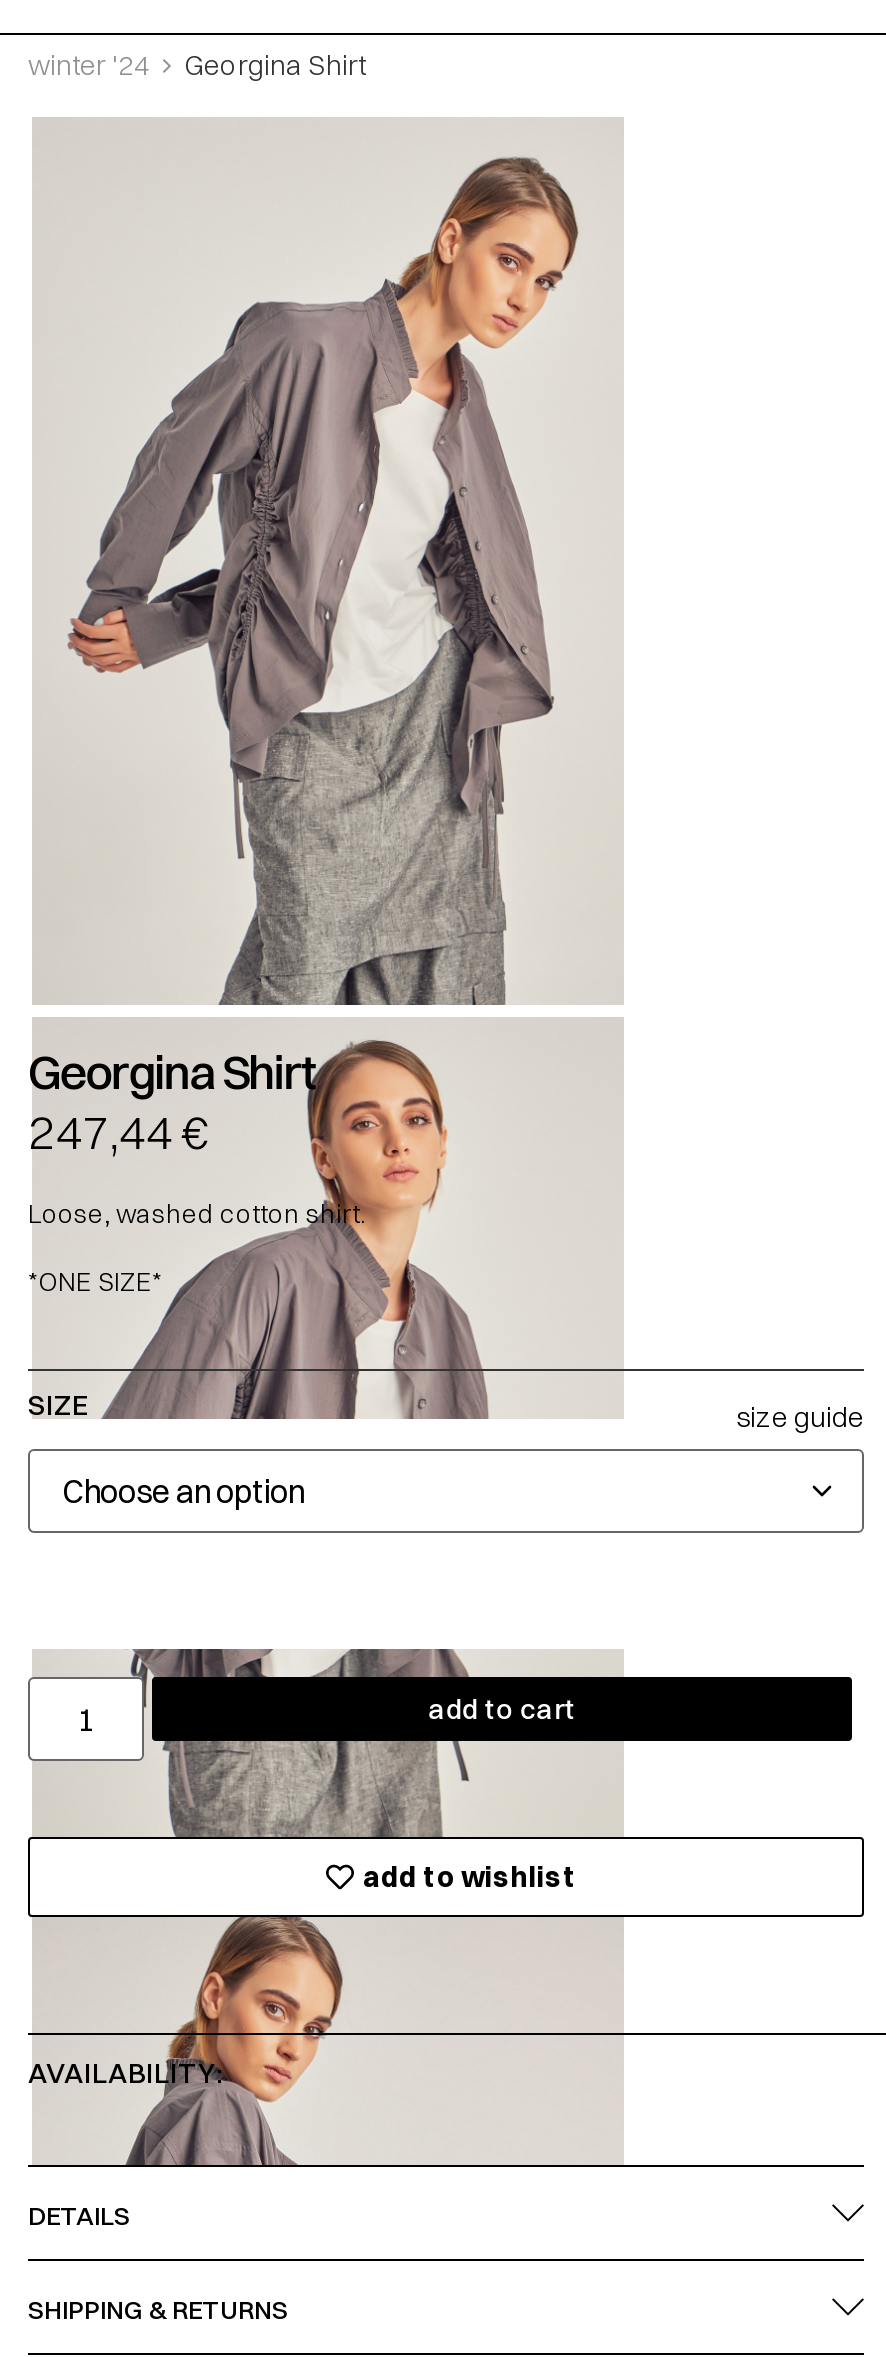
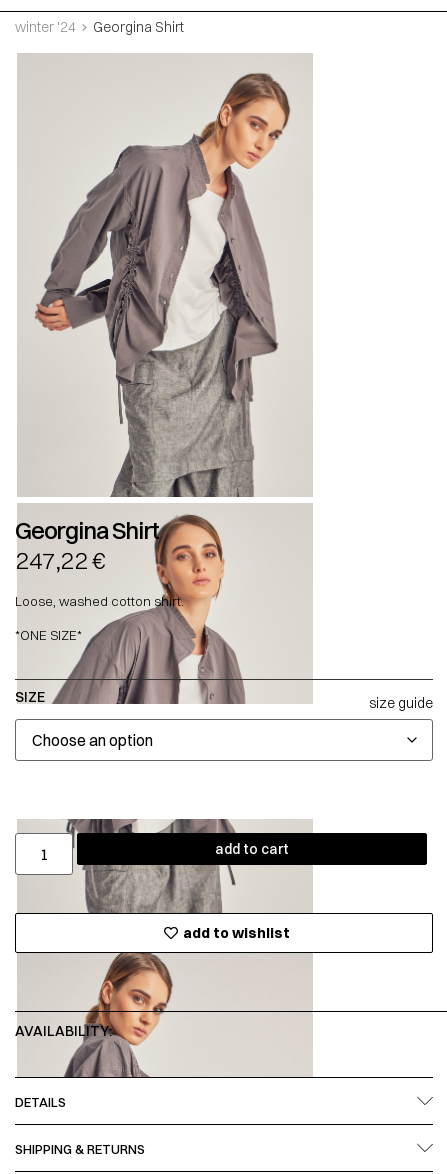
- 247,44 €
+ 247,22 €
